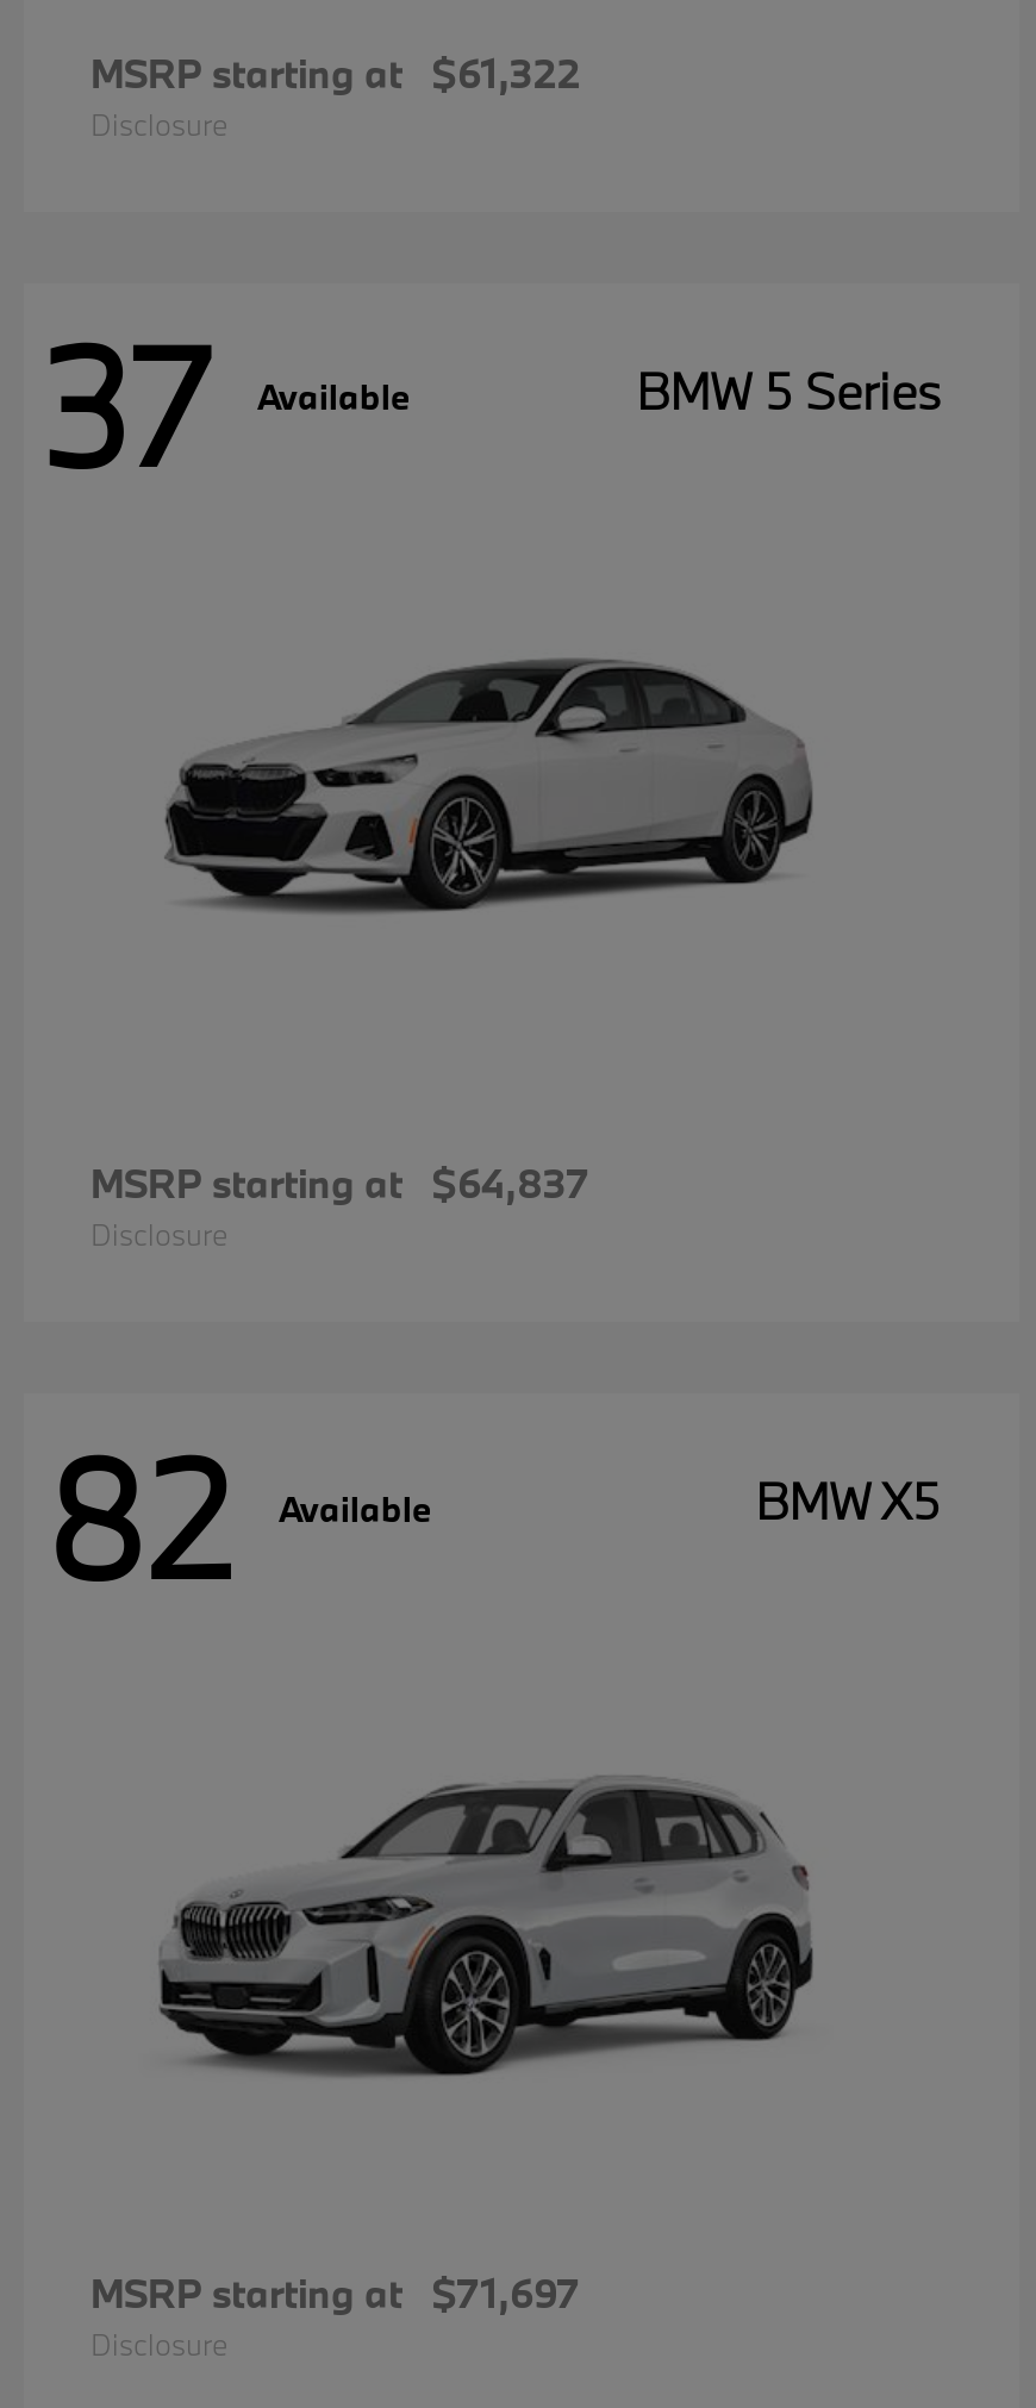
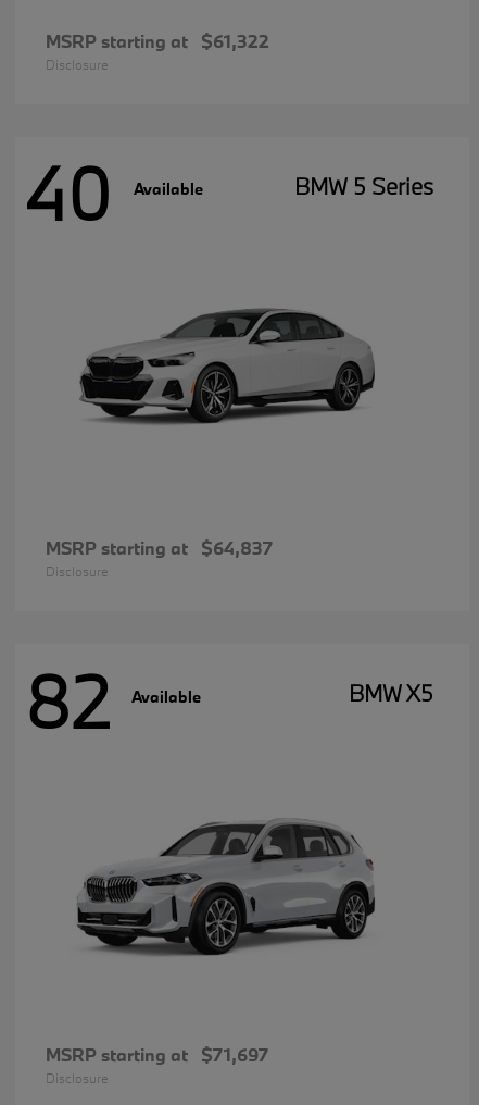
- 37 Available
+ 40 Available
